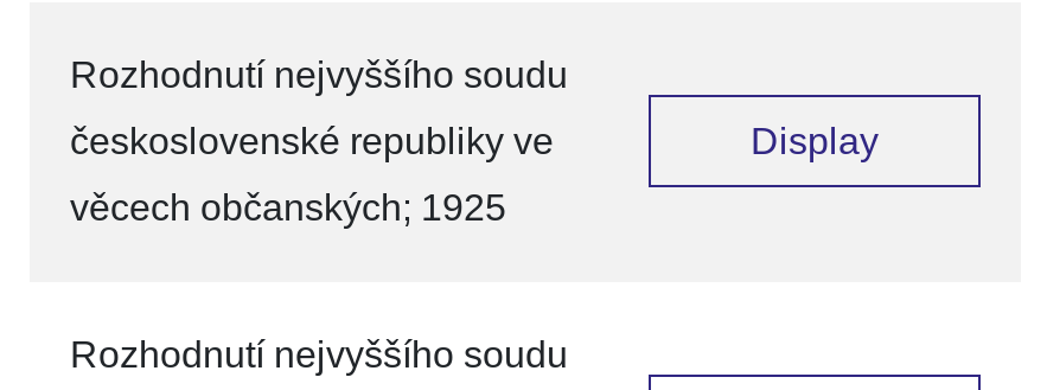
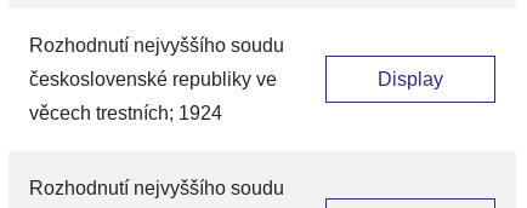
- věcech občanských; 1925
+ věcech trestních; 1924
